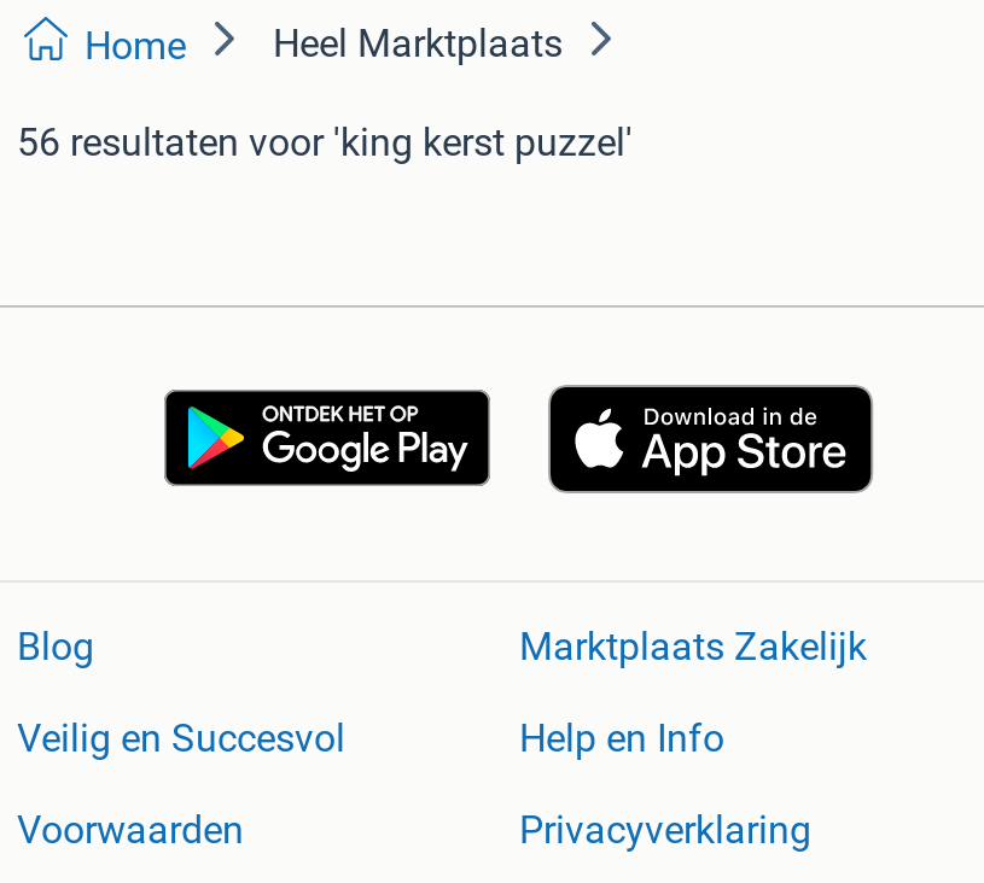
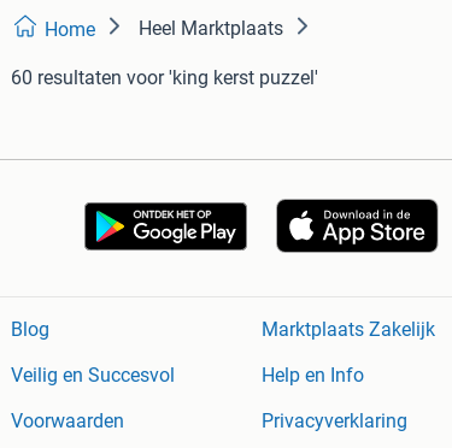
- 56 resultaten voor 'king kerst puzzel'
+ 60 resultaten voor 'king kerst puzzel'
